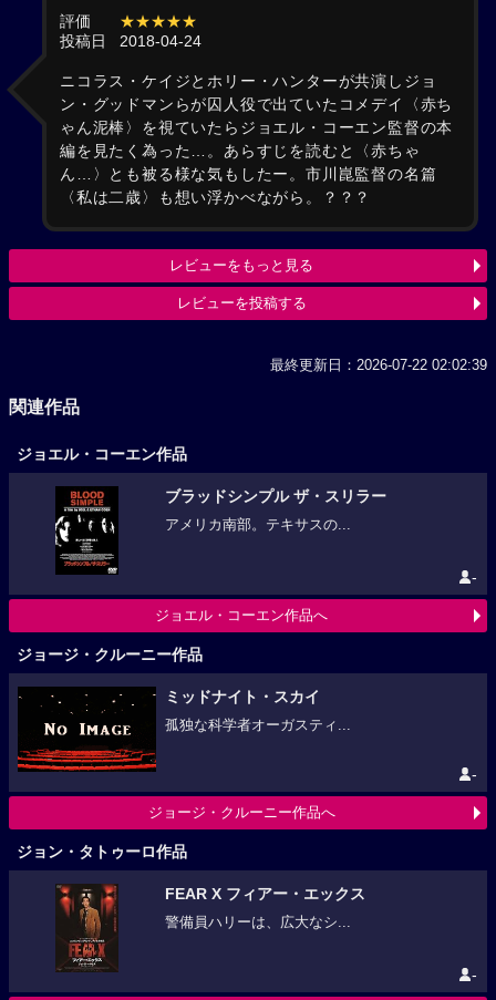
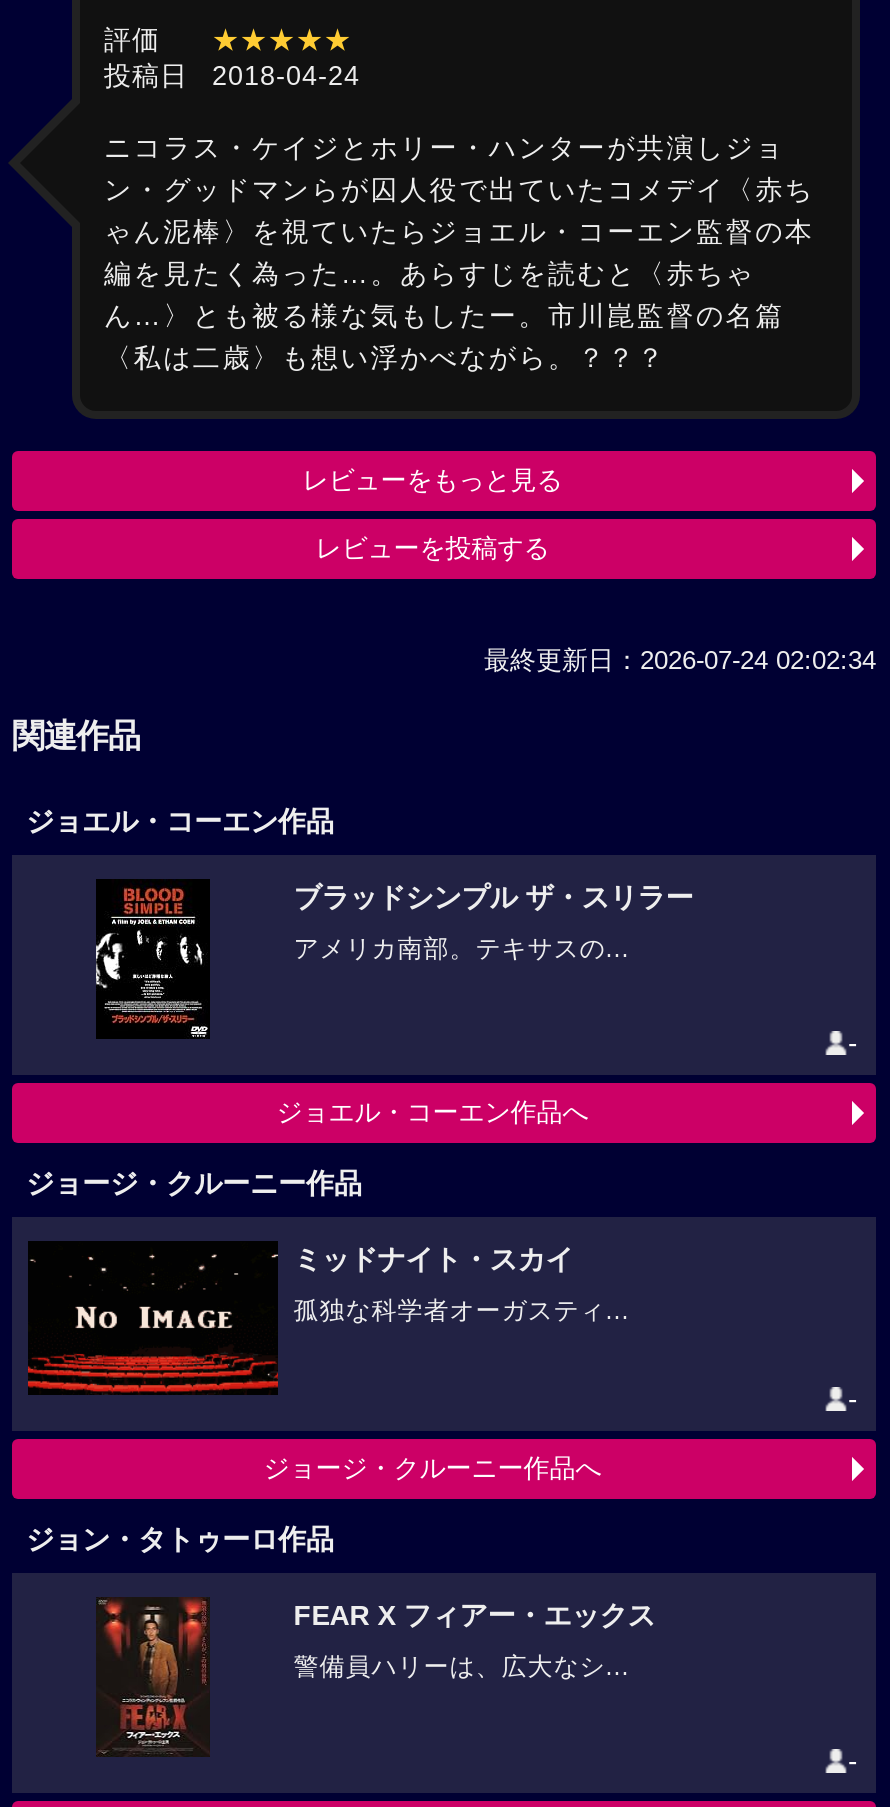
- 最終更新日：2026-07-22 02:02:39
+ 最終更新日：2026-07-24 02:02:34
